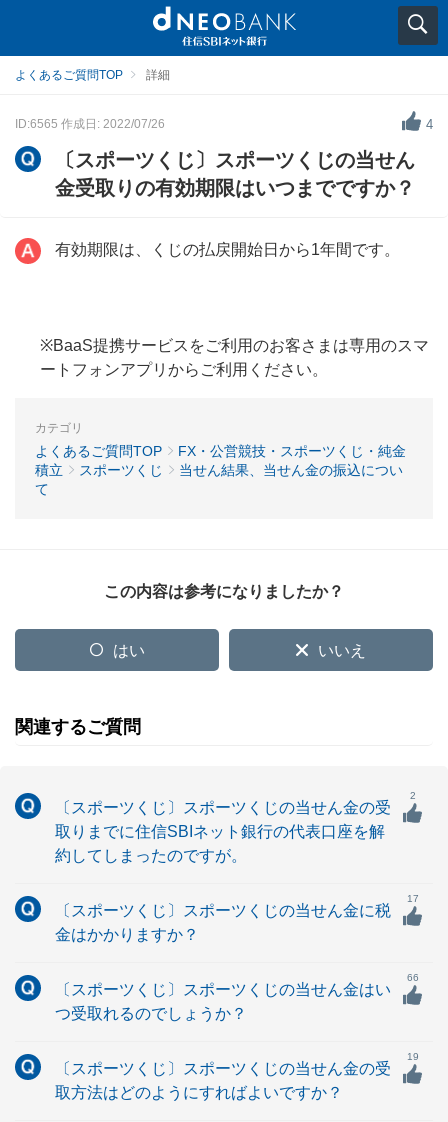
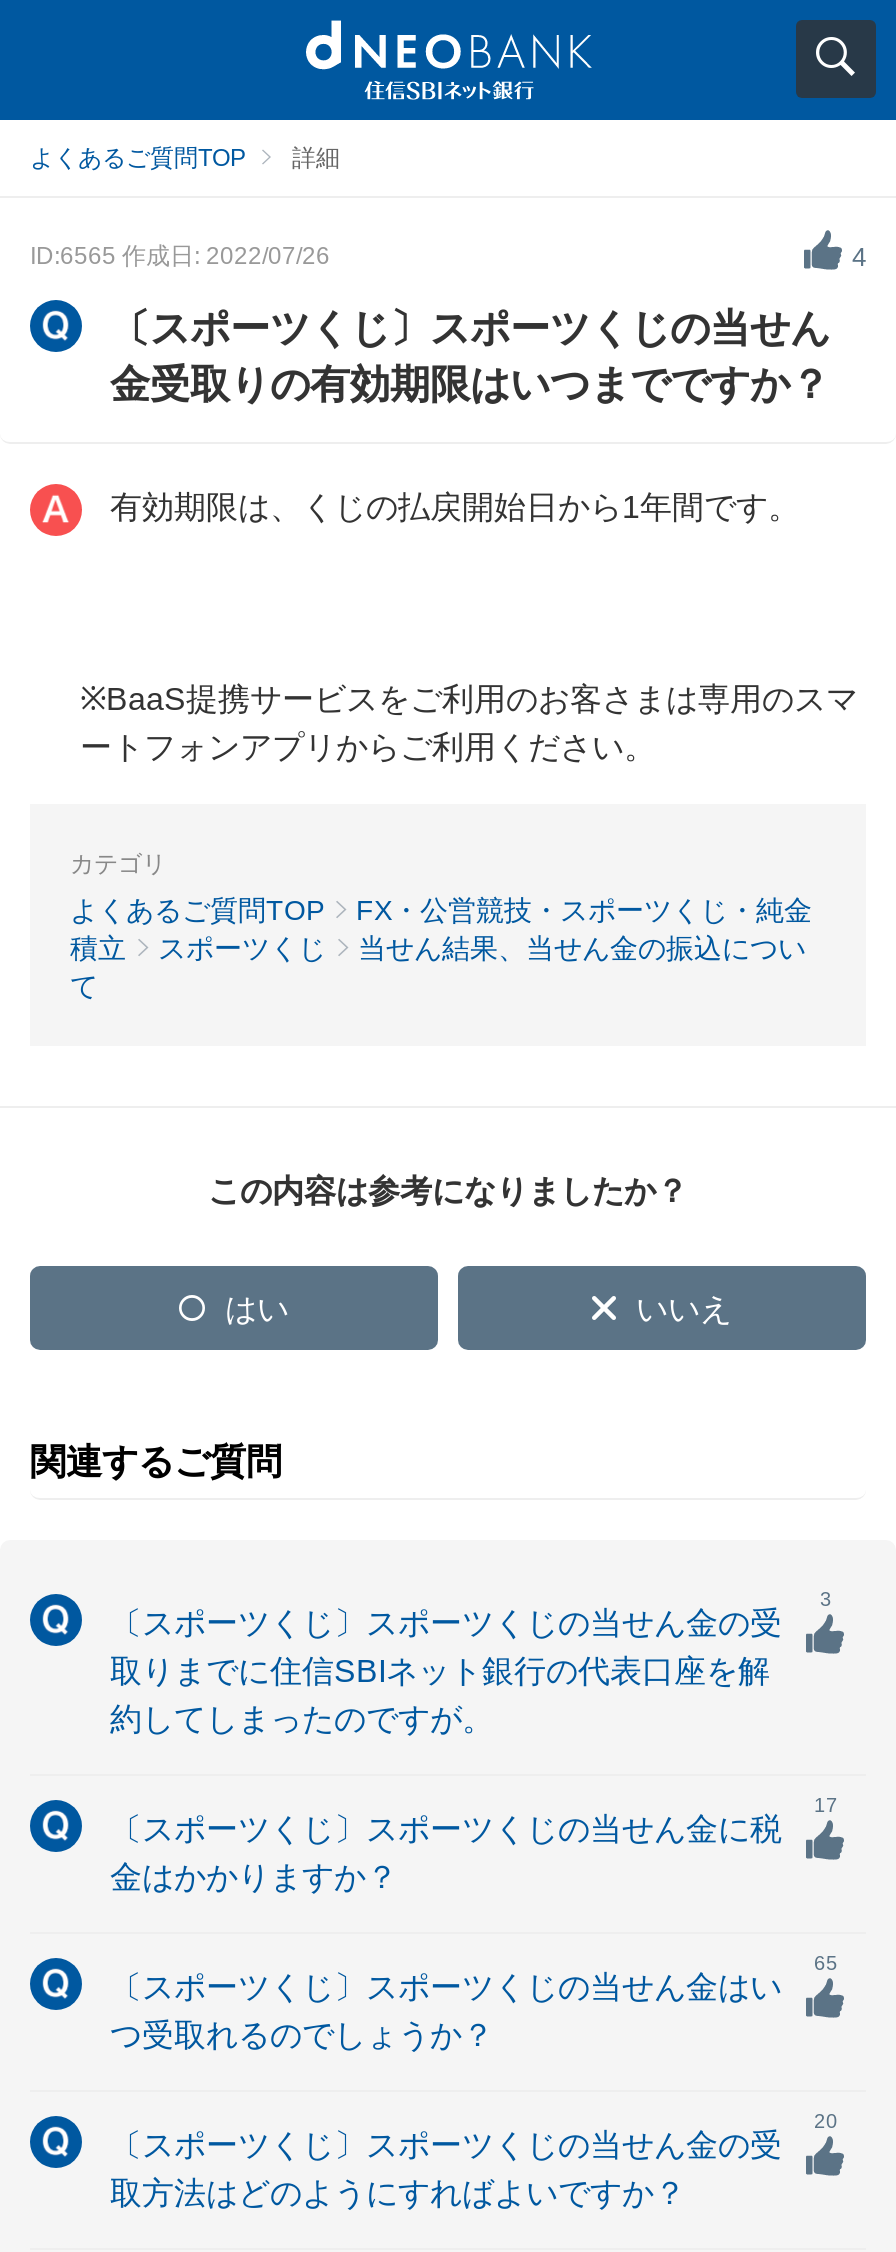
- 2
+ 3

- 66
+ 65

- 19
+ 20
